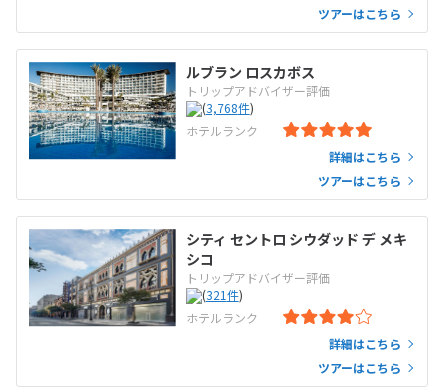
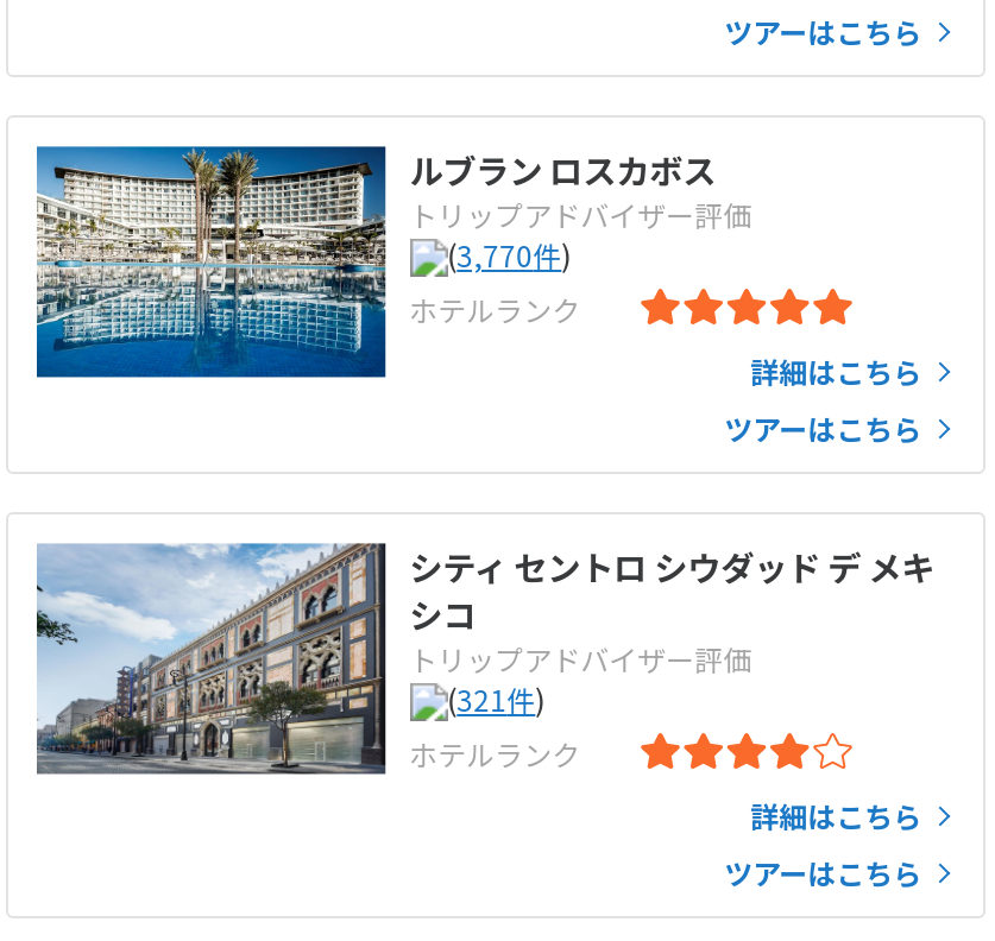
- (3,768件)
+ (3,770件)
